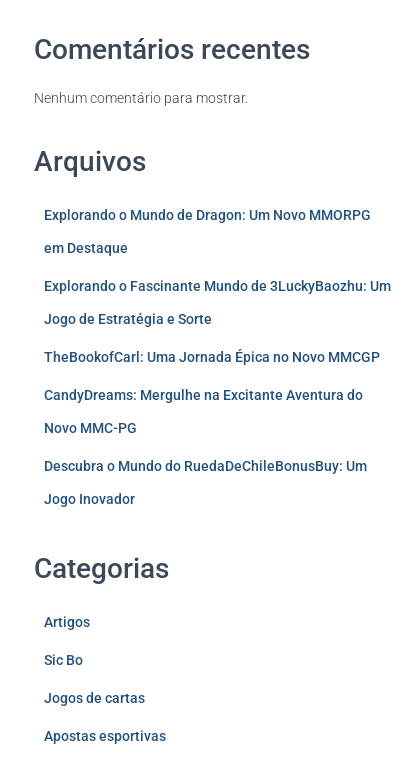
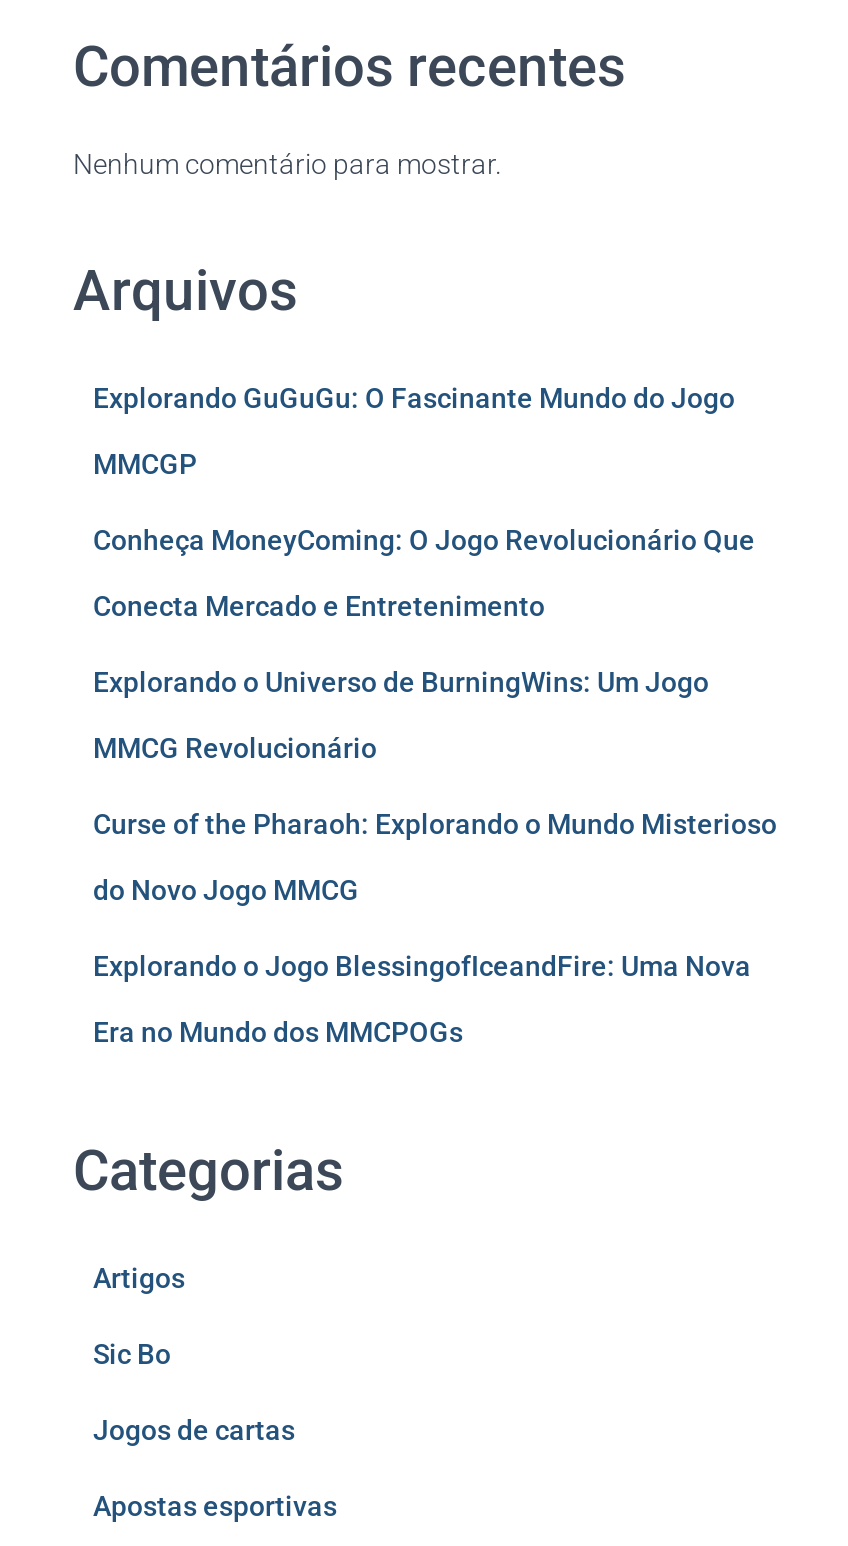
- Explorando o Mundo de Dragon: Um Novo MMORPG
- em Destaque
- Explorando o Fascinante Mundo de 3LuckyBaozhu: Um
- Jogo de Estratégia e Sorte
- TheBookofCarl: Uma Jornada Épica no Novo MMCGP
- CandyDreams: Mergulhe na Excitante Aventura do
- Novo MMC-PG
- Descubra o Mundo do RuedaDeChileBonusBuy: Um
- Jogo Inovador
+ Explorando GuGuGu: O Fascinante Mundo do Jogo
+ MMCGP
+ Conheça MoneyComing: O Jogo Revolucionário Que
+ Conecta Mercado e Entretenimento
+ Explorando o Universo de BurningWins: Um Jogo
+ MMCG Revolucionário
+ Curse of the Pharaoh: Explorando o Mundo Misterioso
+ do Novo Jogo MMCG
+ Explorando o Jogo BlessingofIceandFire: Uma Nova
+ Era no Mundo dos MMCPOGs
